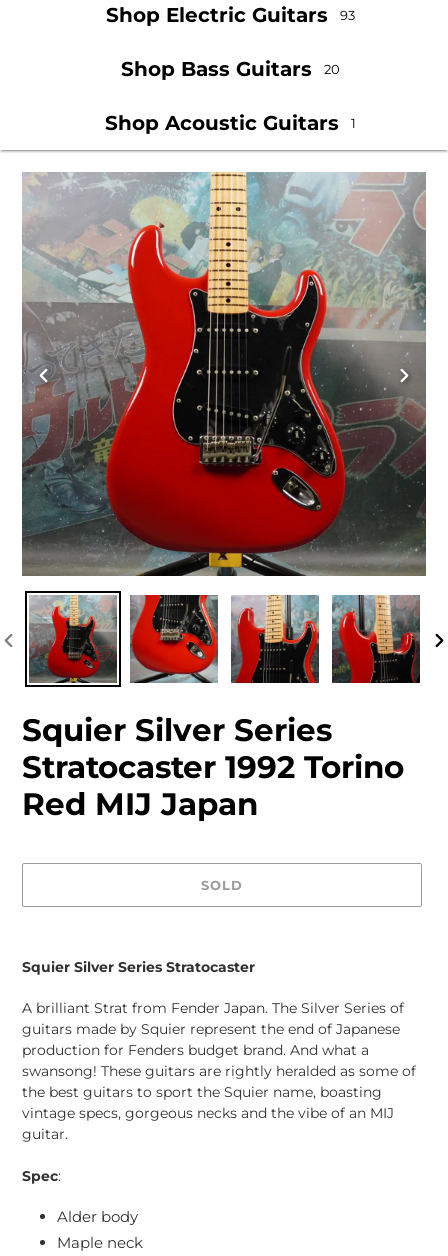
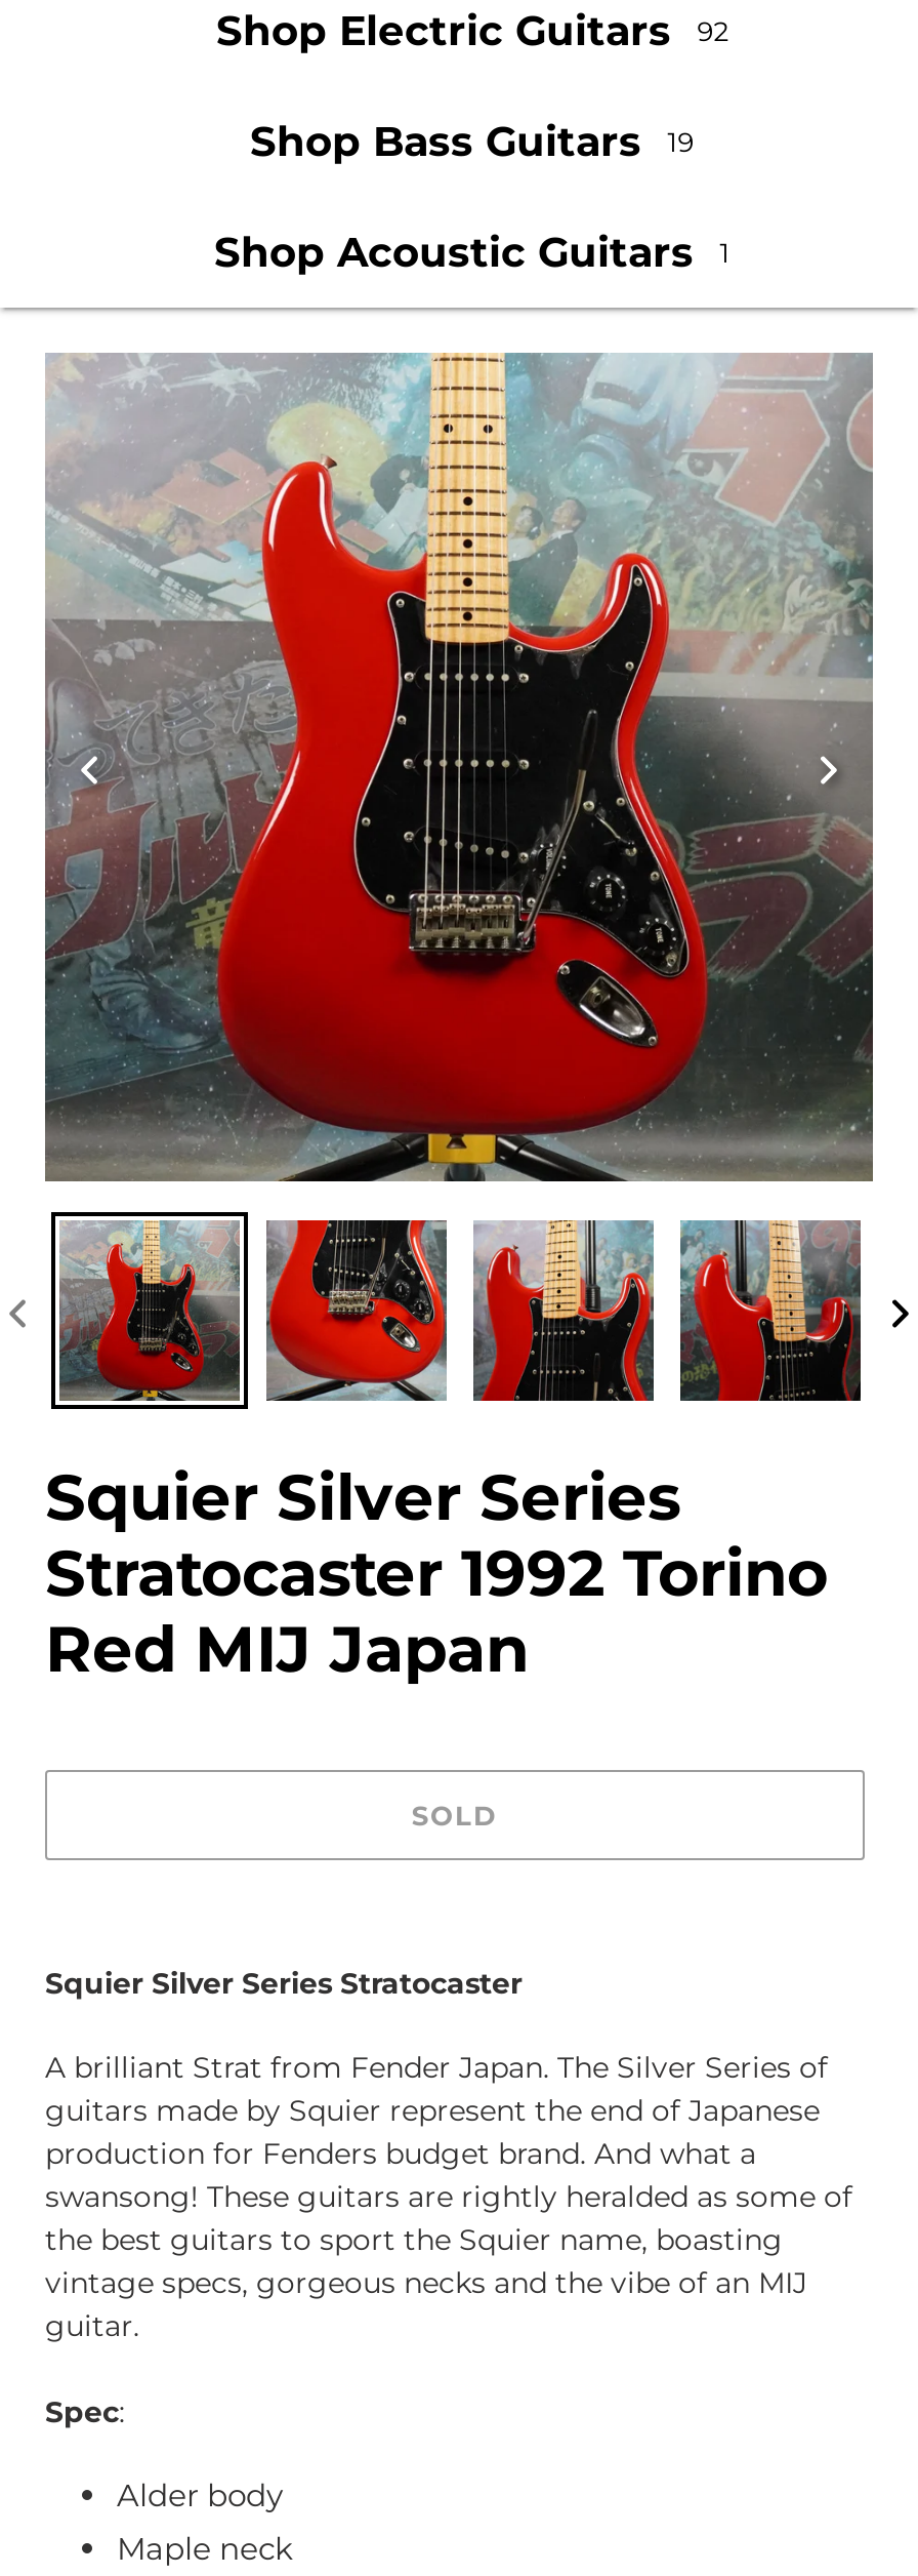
- Shop Electric Guitars 93
+ Shop Electric Guitars 92

- Shop Bass Guitars 20
+ Shop Bass Guitars 19
